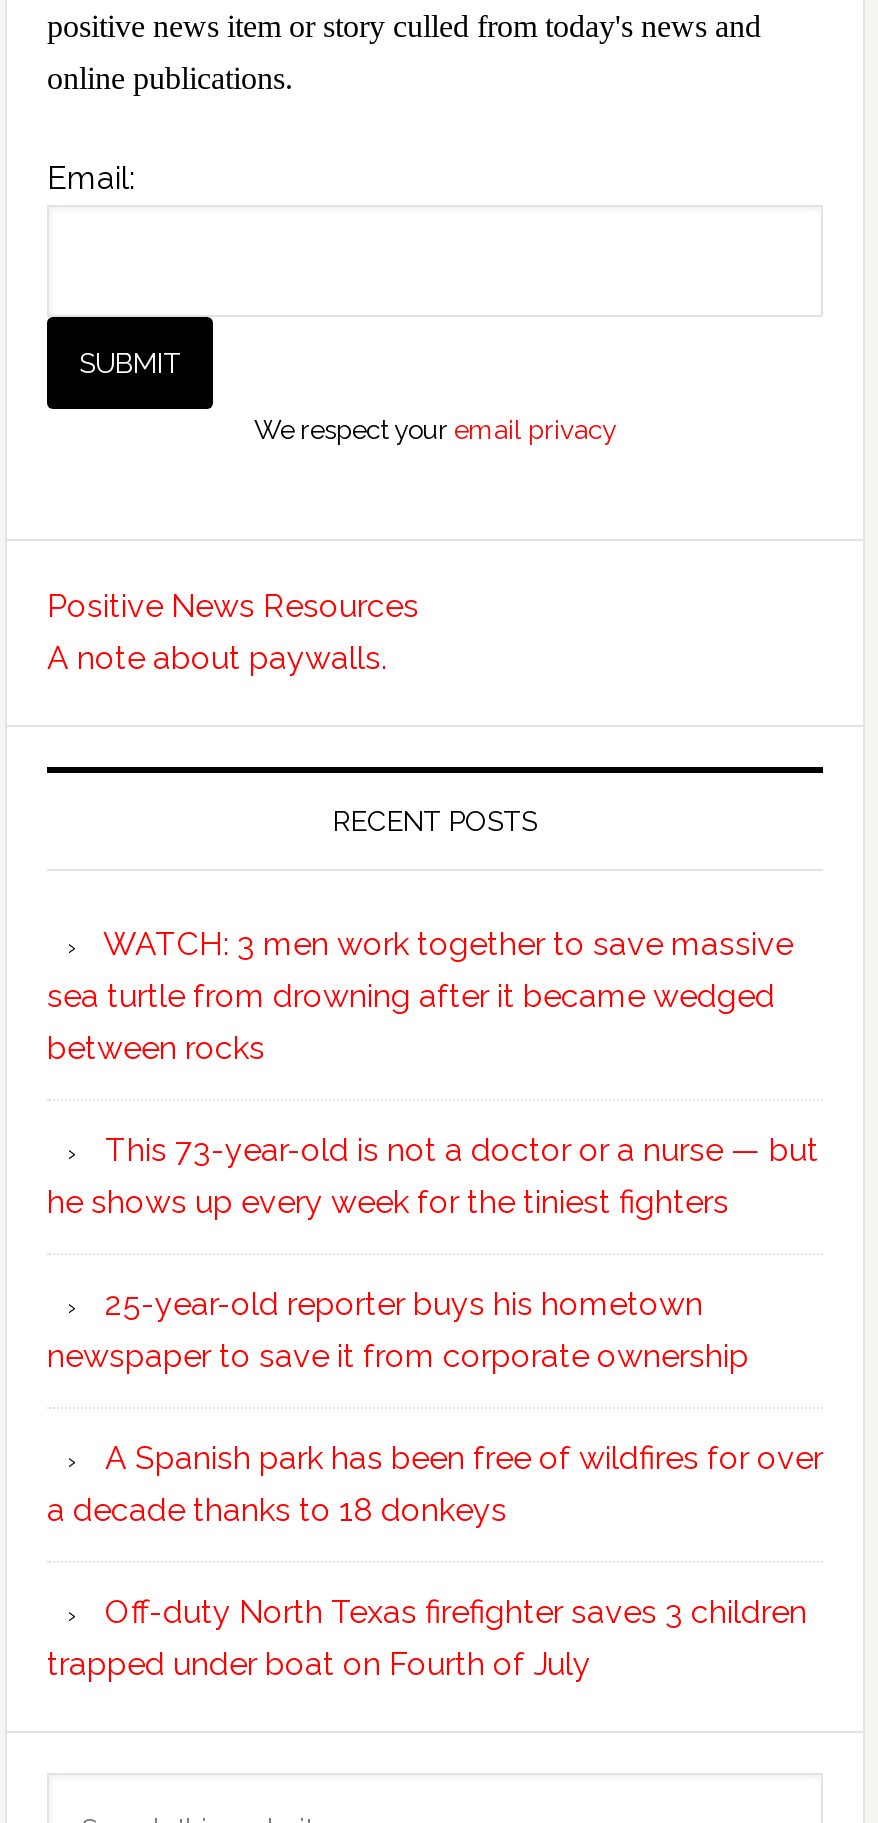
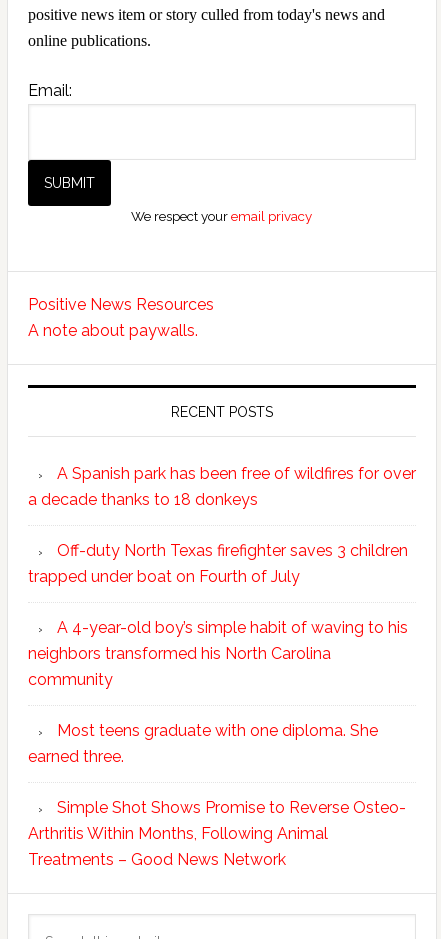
- WATCH: 3 men work together to save massive
- sea turtle from drowning after it became wedged
- between rocks
- This 73-year-old is not a doctor or a nurse — but
- he shows up every week for the tiniest fighters
- 25-year-old reporter buys his hometown
- newspaper to save it from corporate ownership

moved up: A Spanish park has been free of wildfires for over | a decade thanks to 18 donkeys | Off-duty North Texas firefighter saves 3 children | trapped under boat on Fourth of July

+ A 4-year-old boy’s simple habit of waving to his
+ neighbors transformed his North Carolina
+ community
+ Most teens graduate with one diploma. She
+ earned three.
+ Simple Shot Shows Promise to Reverse Osteo-
+ Arthritis Within Months, Following Animal
+ Treatments – Good News Network
